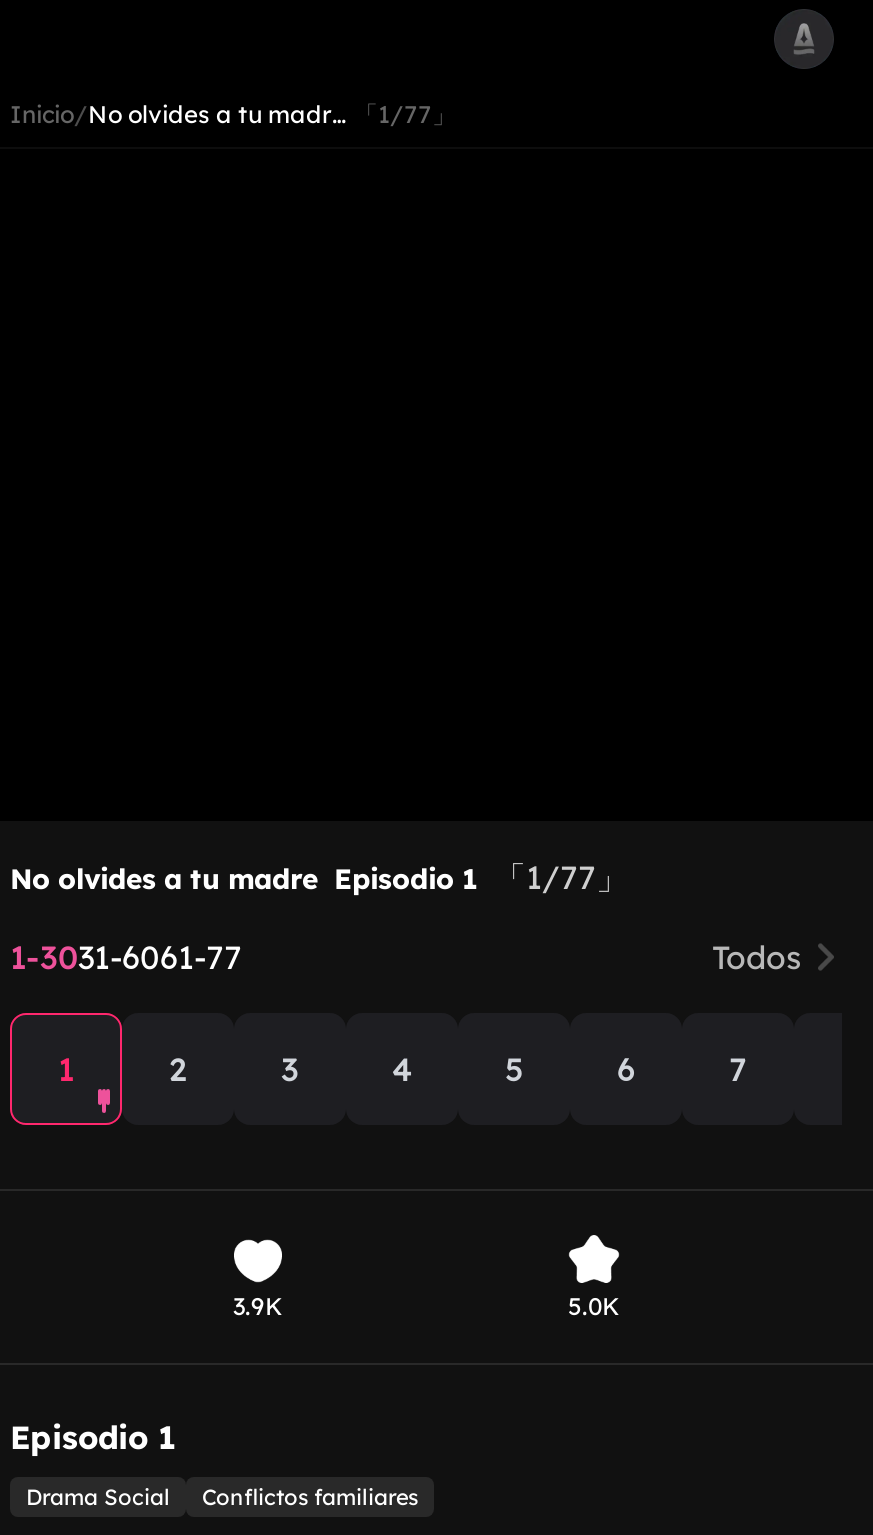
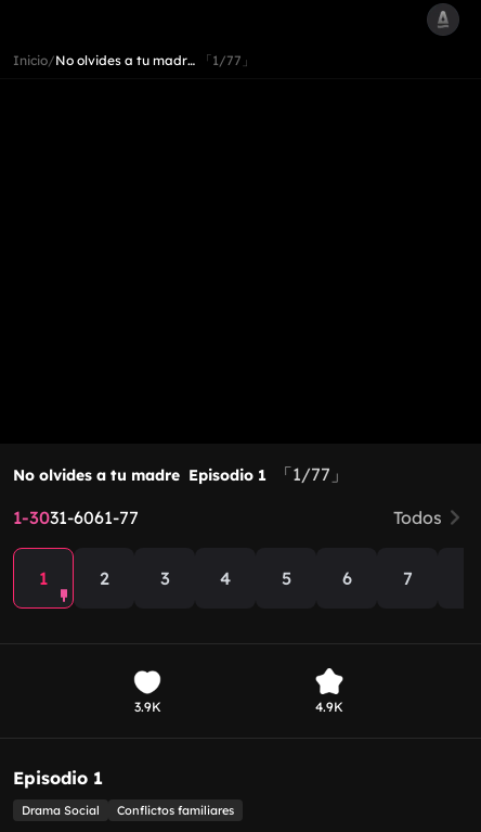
- 5.0K
+ 4.9K
